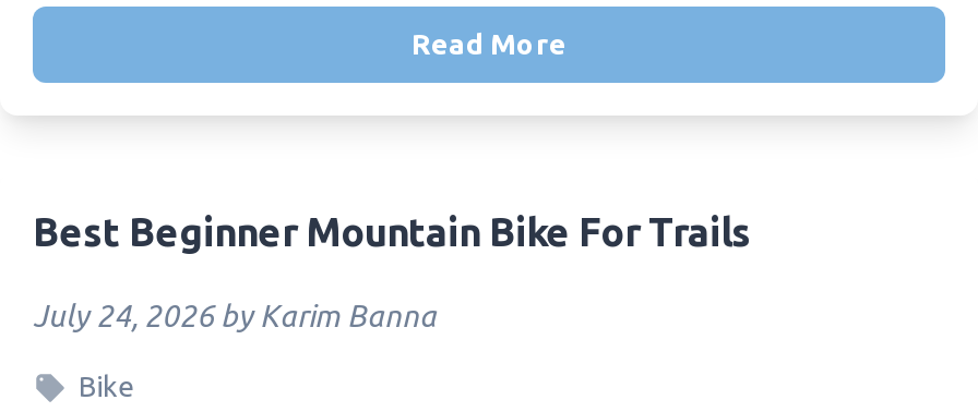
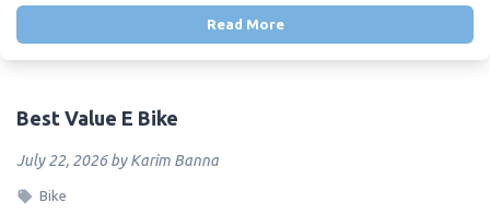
- Best Beginner Mountain Bike For Trails
+ Best Value E Bike

- July 24, 2026 by Karim Banna
+ July 22, 2026 by Karim Banna
